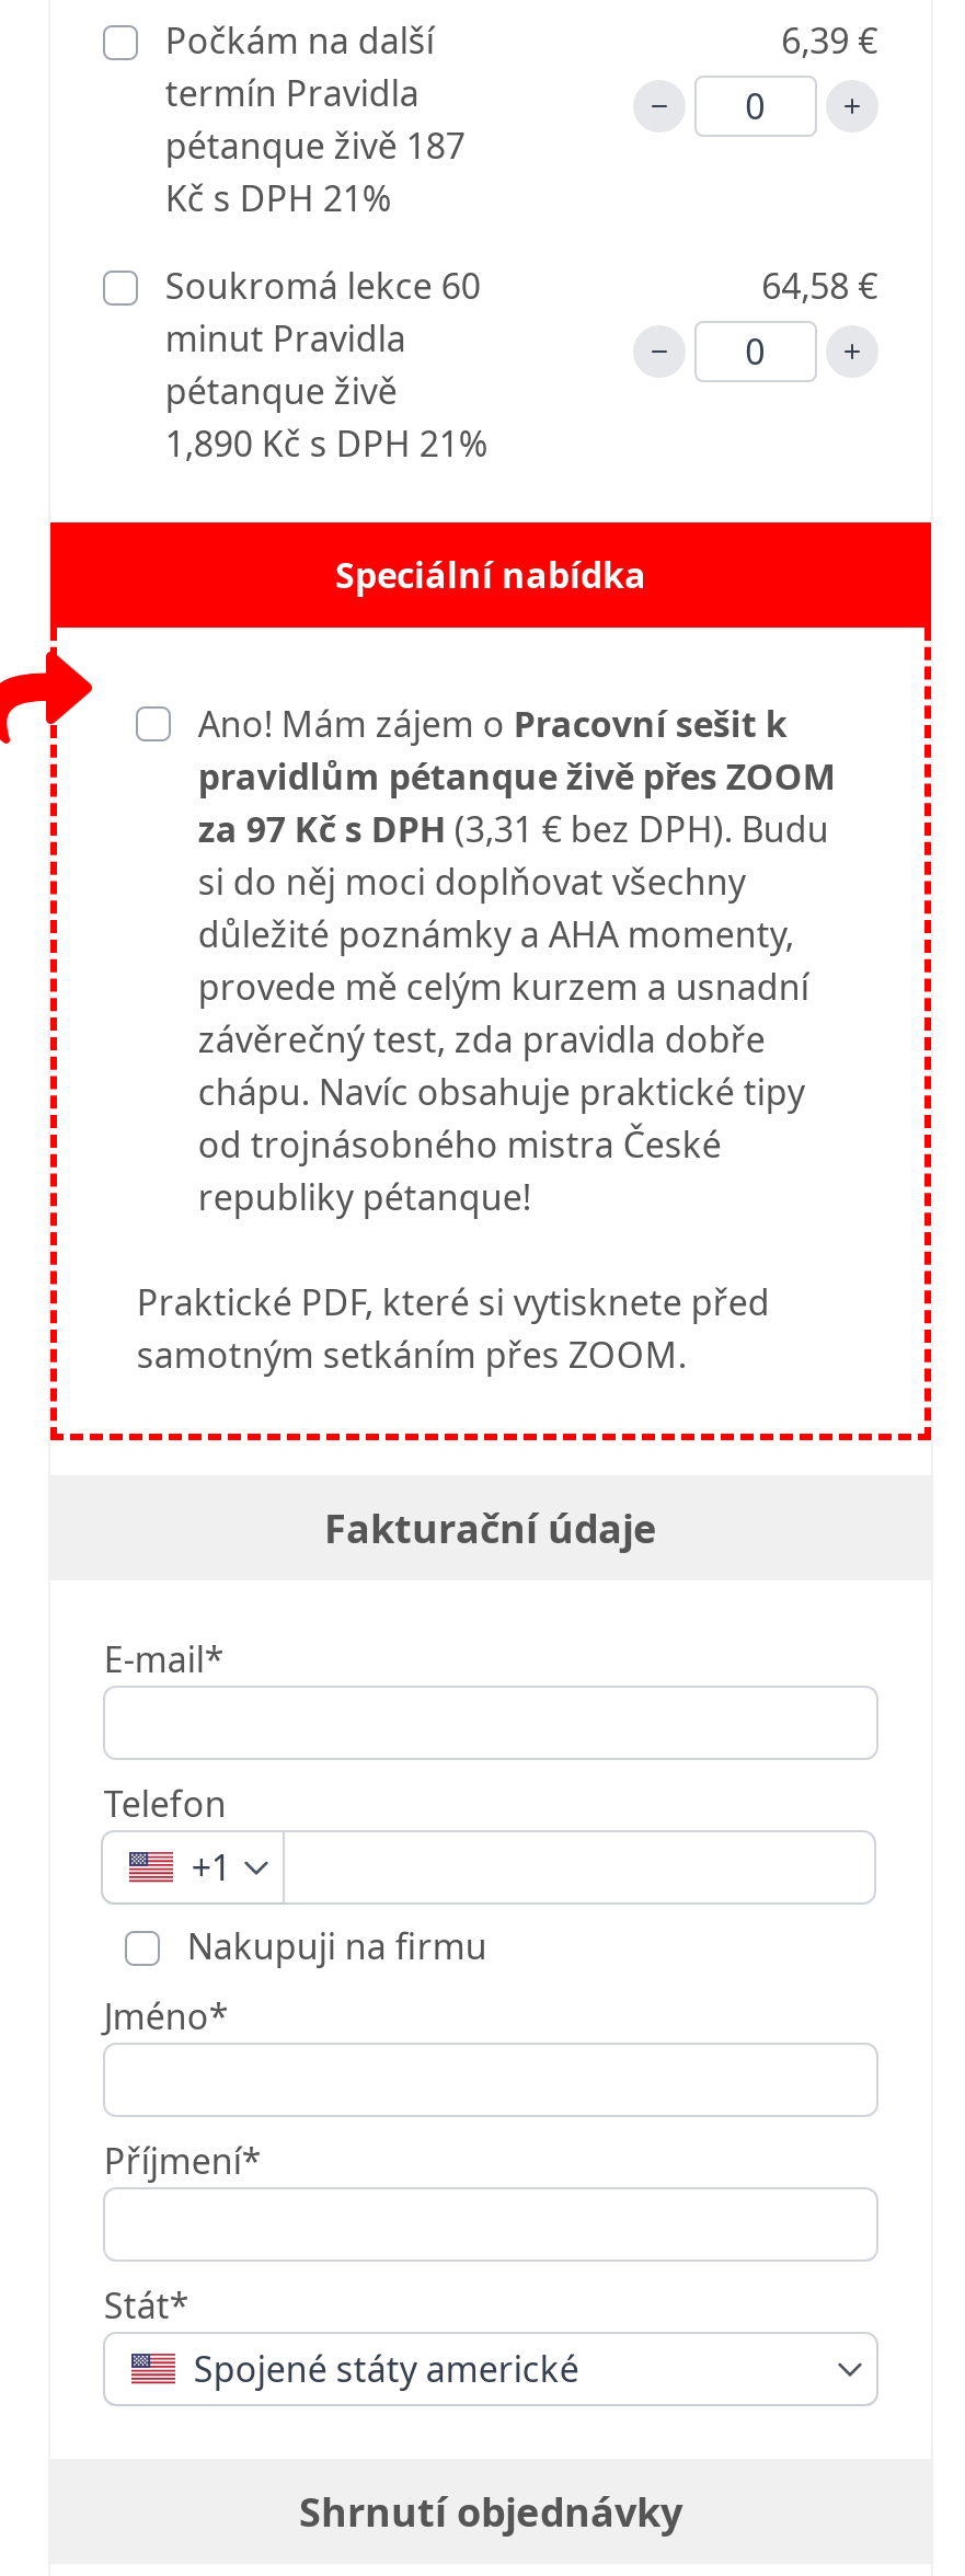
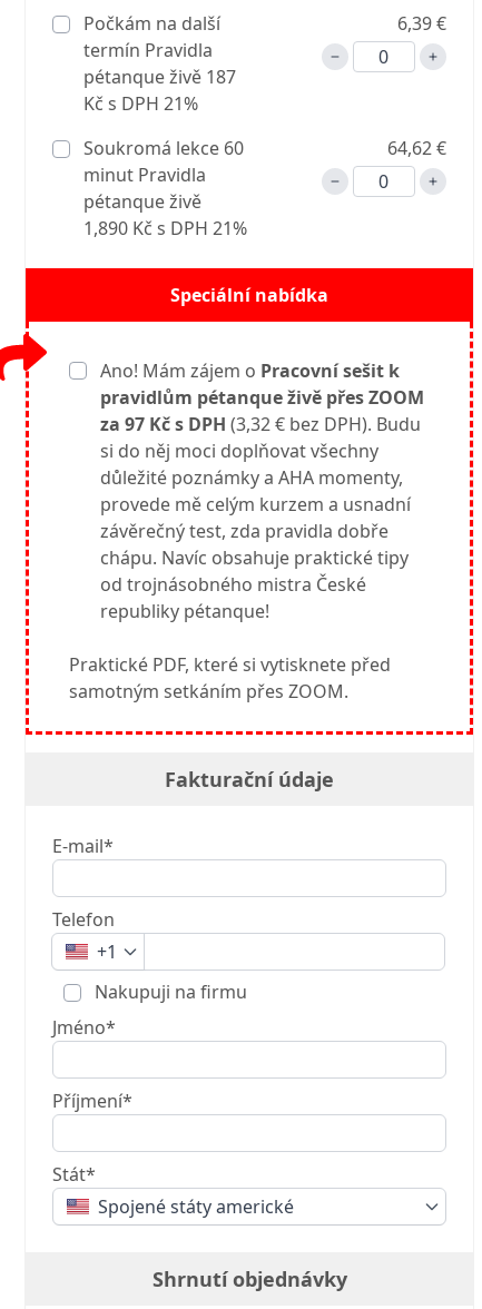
- 64,58 €
+ 64,62 €

- za 97 Kč s DPH (3,31 € bez DPH). Budu
+ za 97 Kč s DPH (3,32 € bez DPH). Budu
